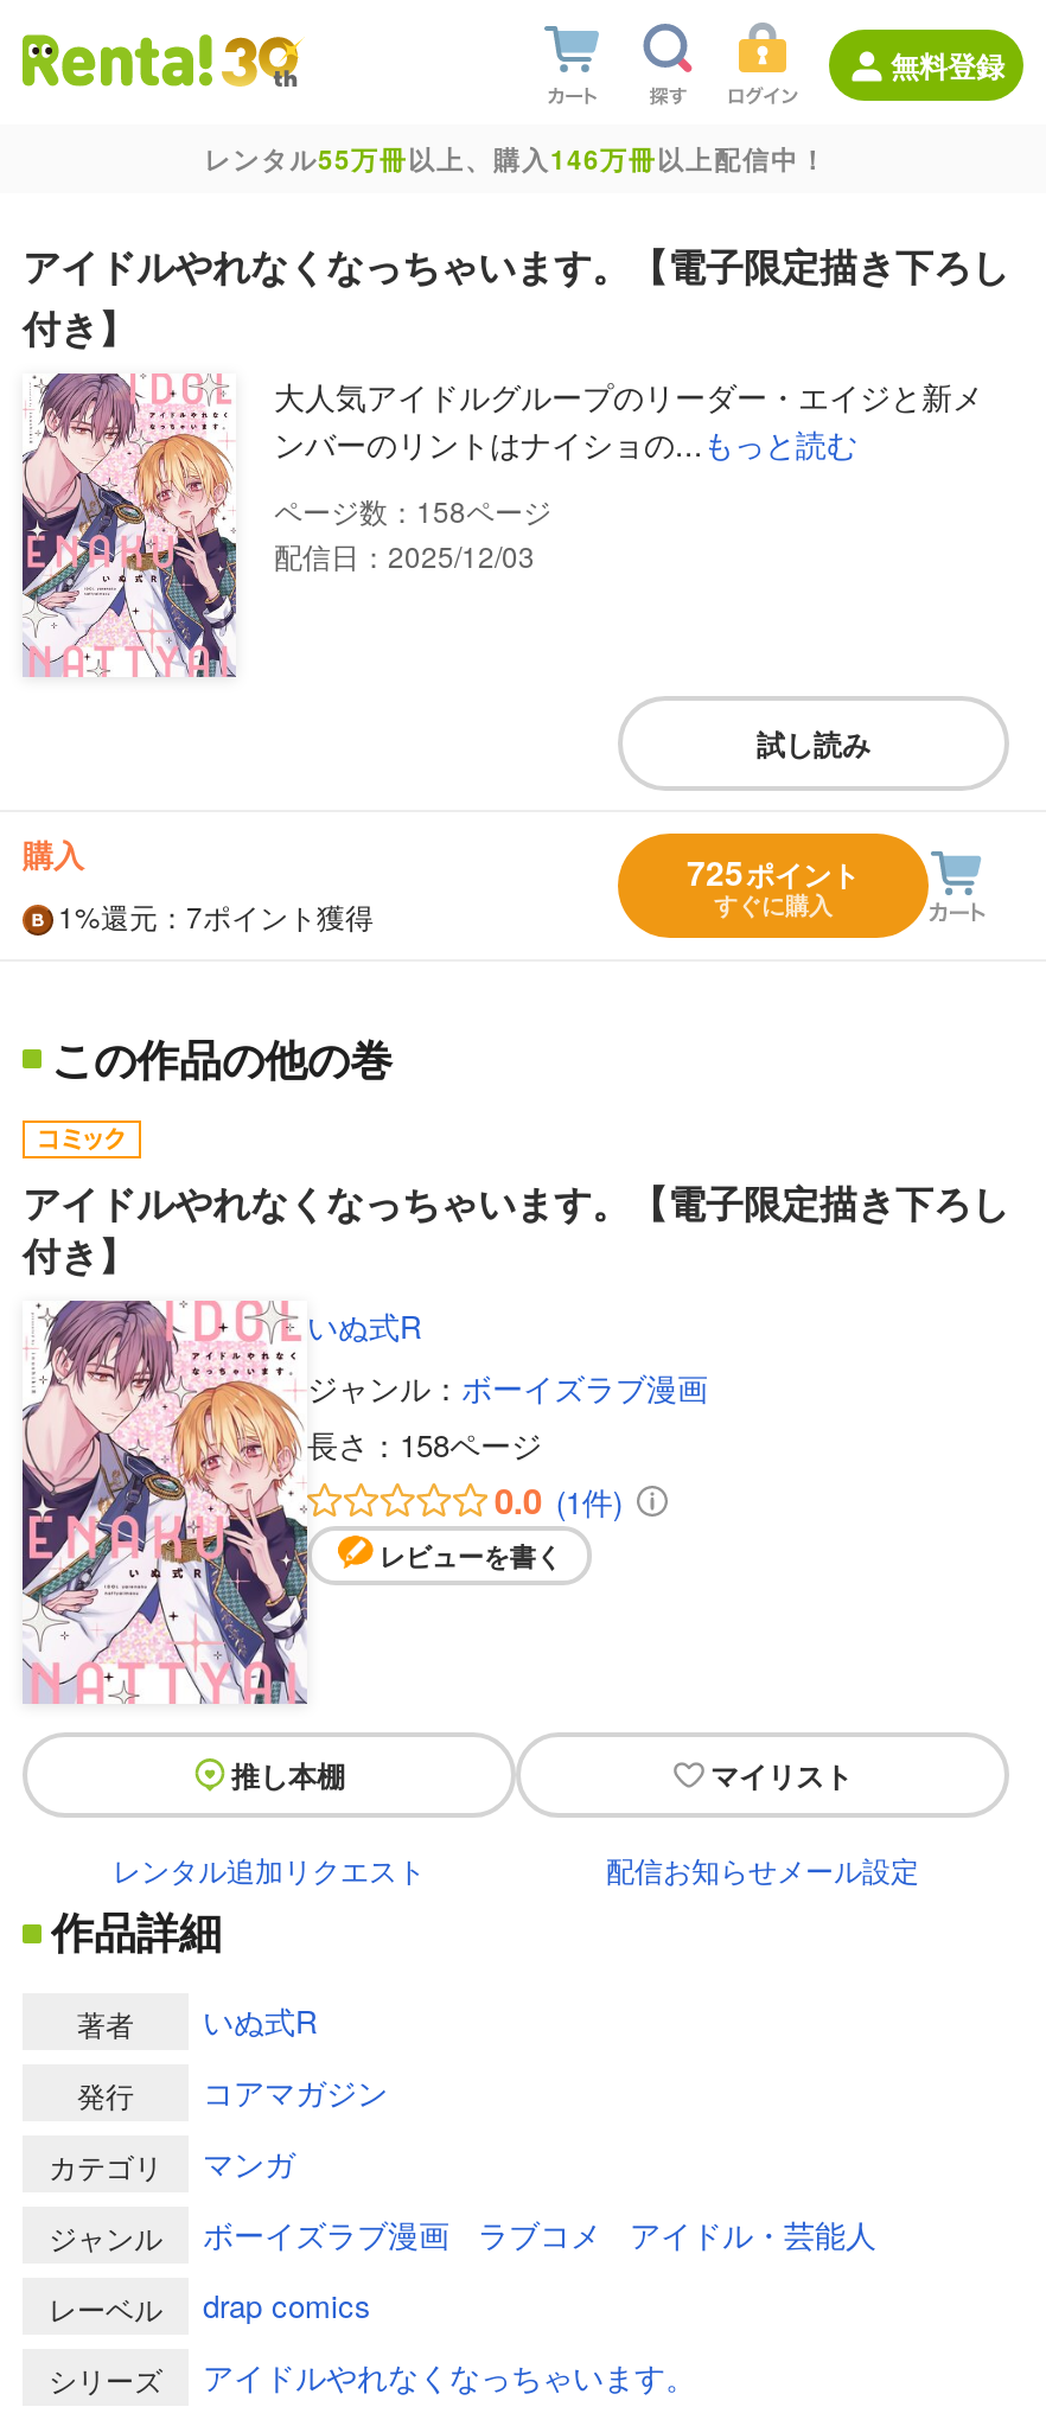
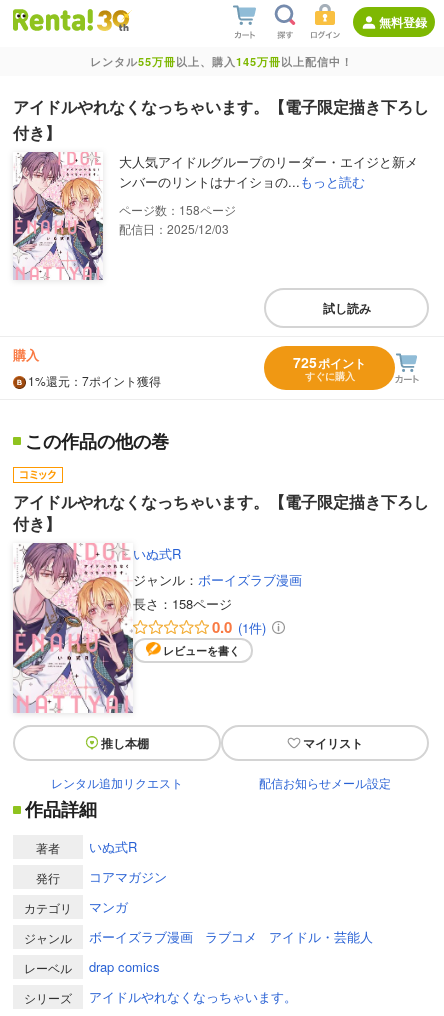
- レンタル55万冊以上、購入146万冊以上配信中！
+ レンタル55万冊以上、購入145万冊以上配信中！
